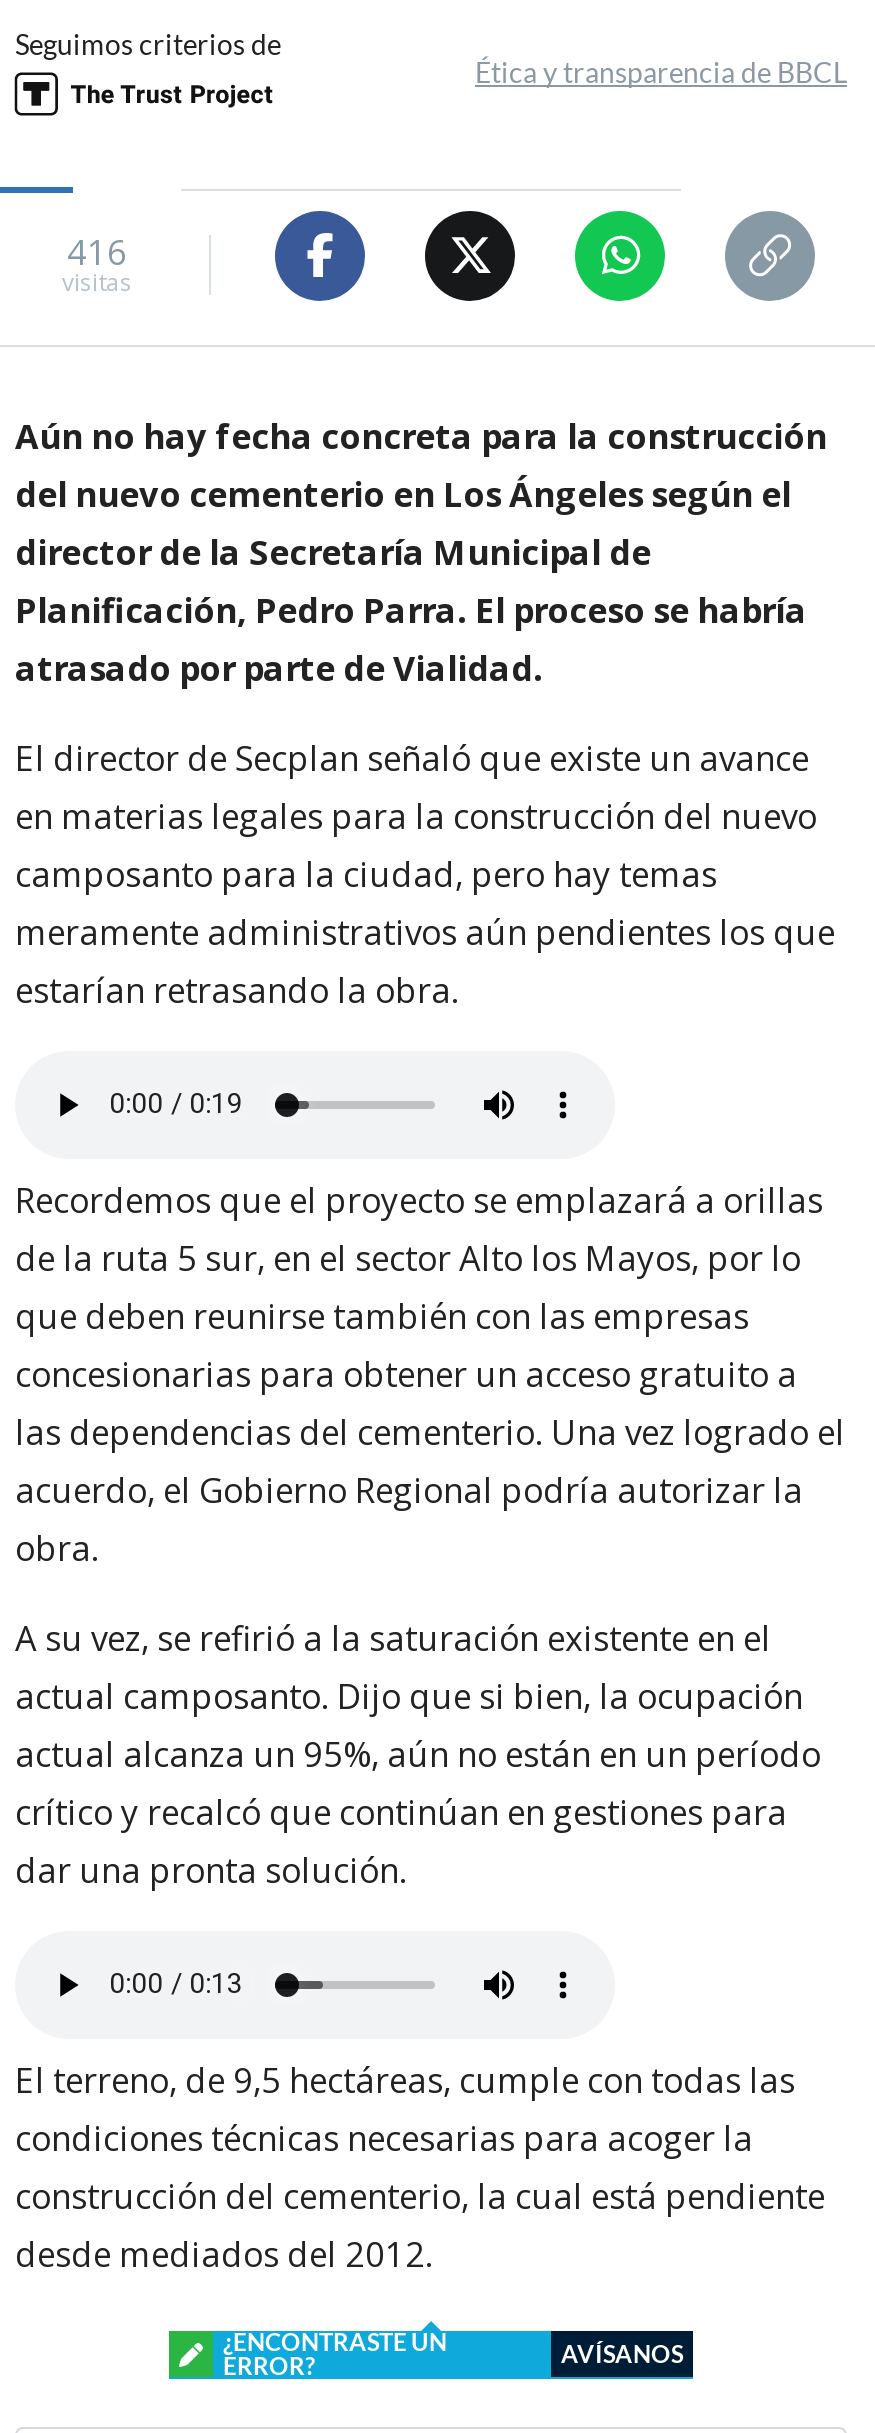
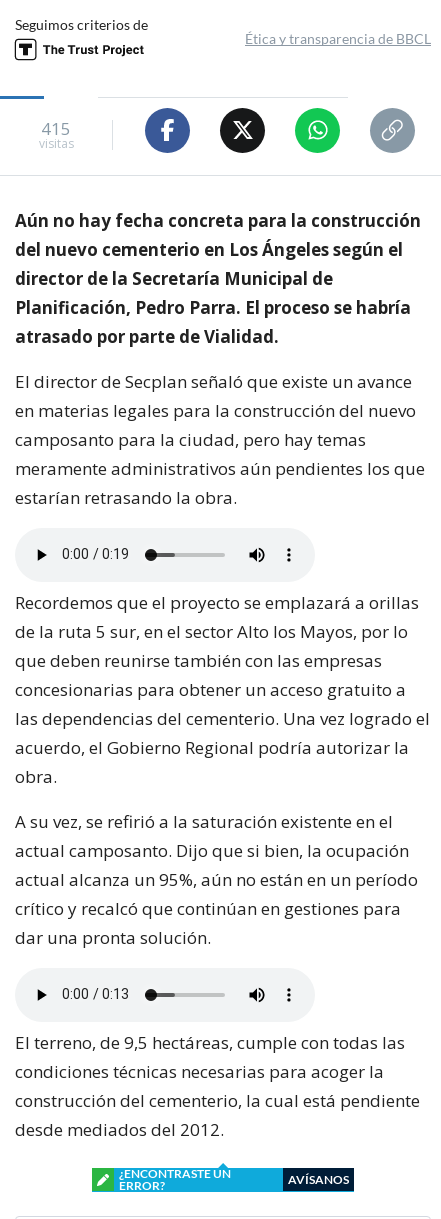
- 416
+ 415
